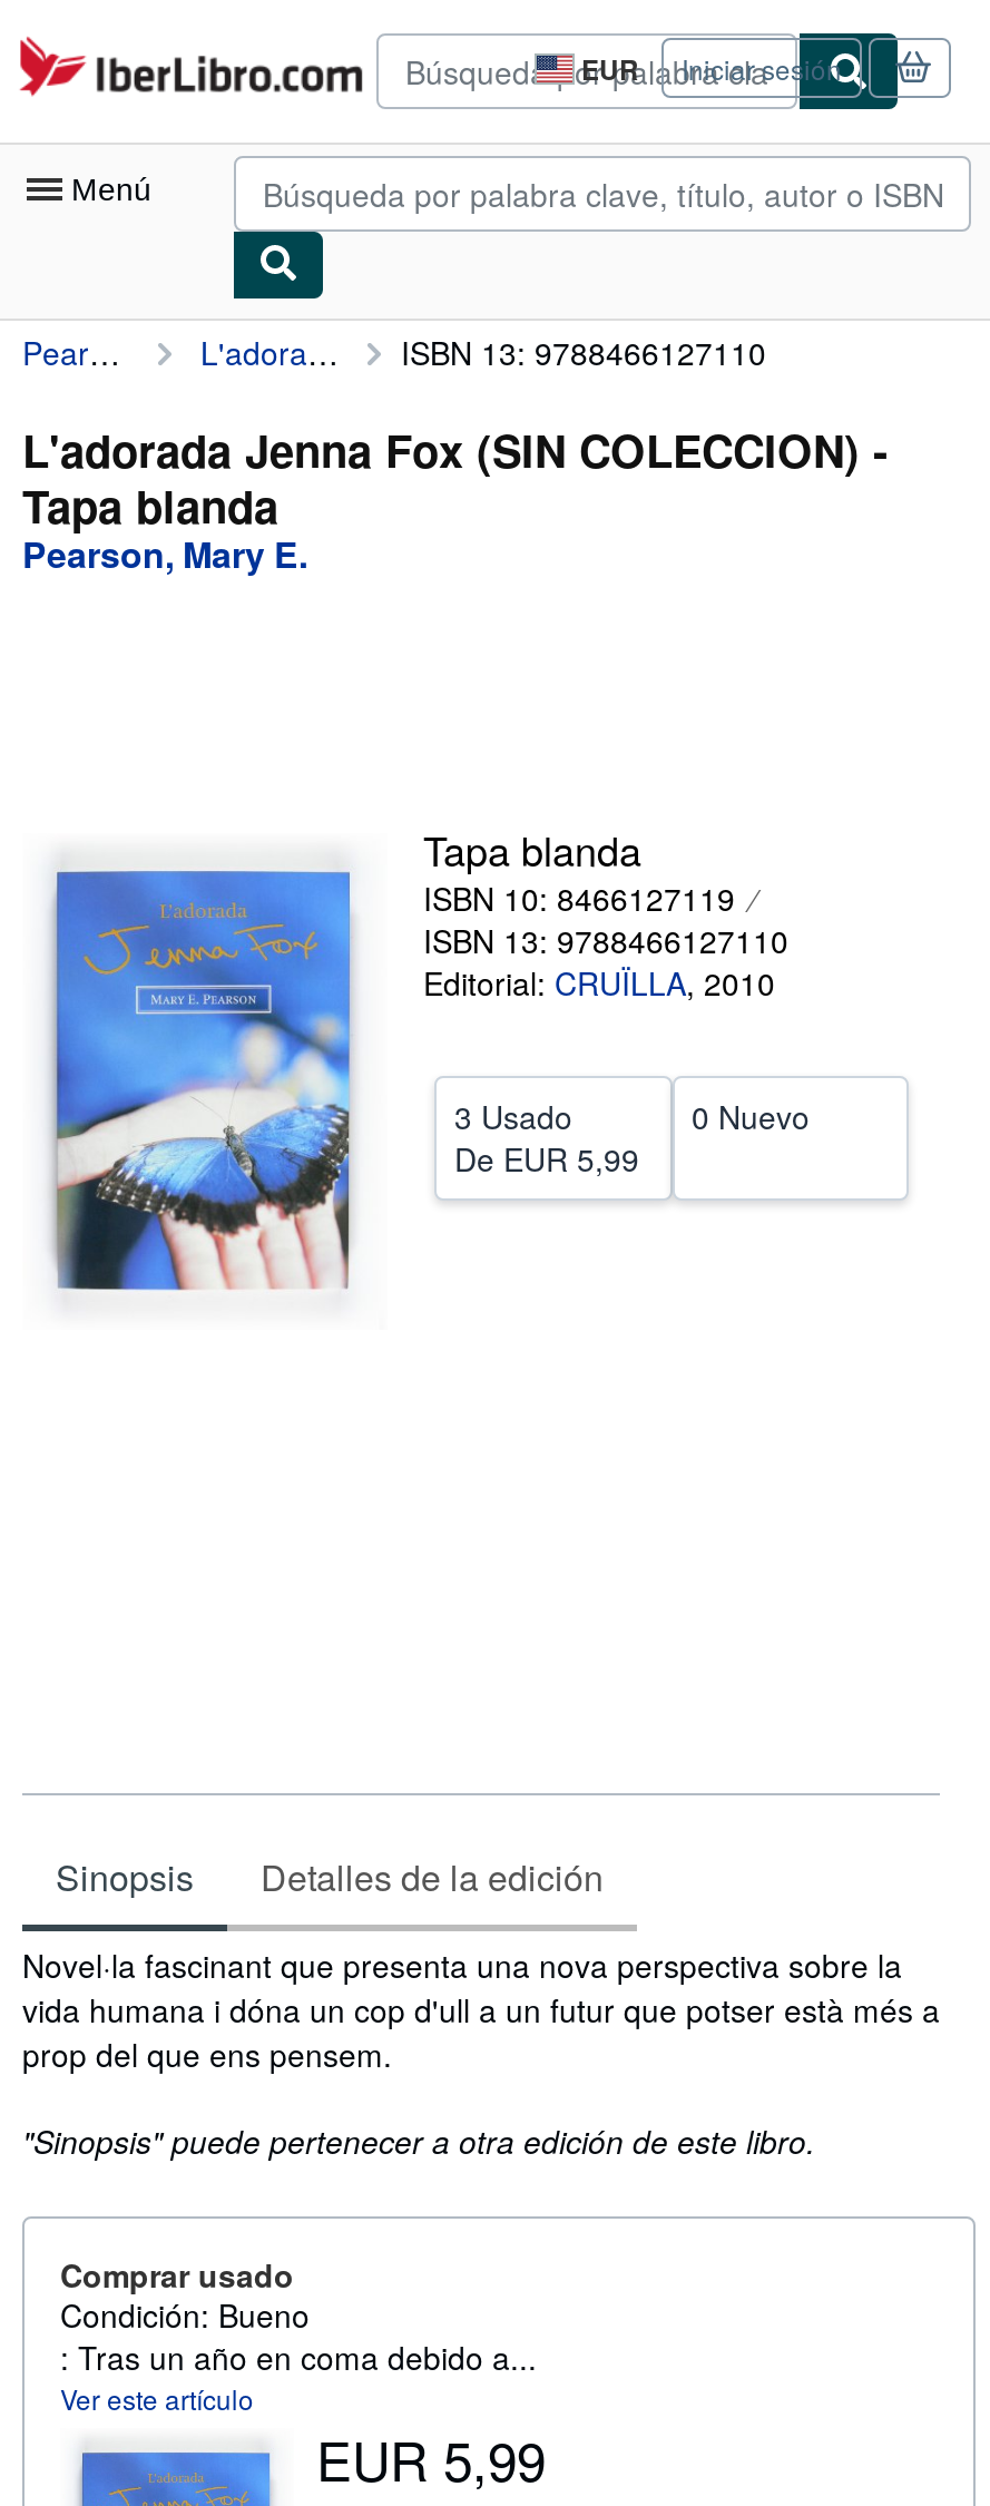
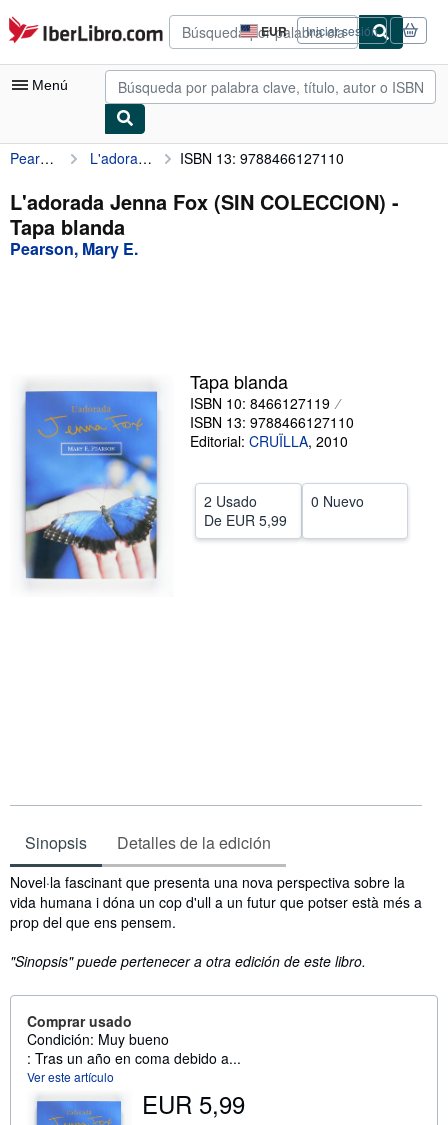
- 3 Usado
+ 2 Usado

- Condición: Bueno
+ Condición: Muy bueno
